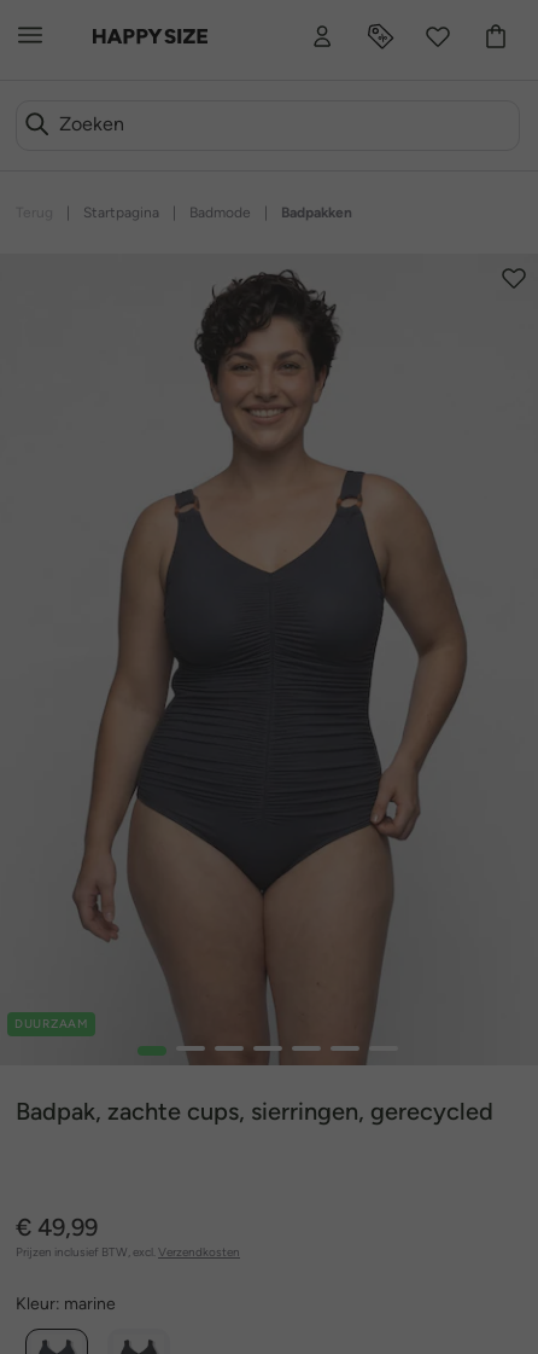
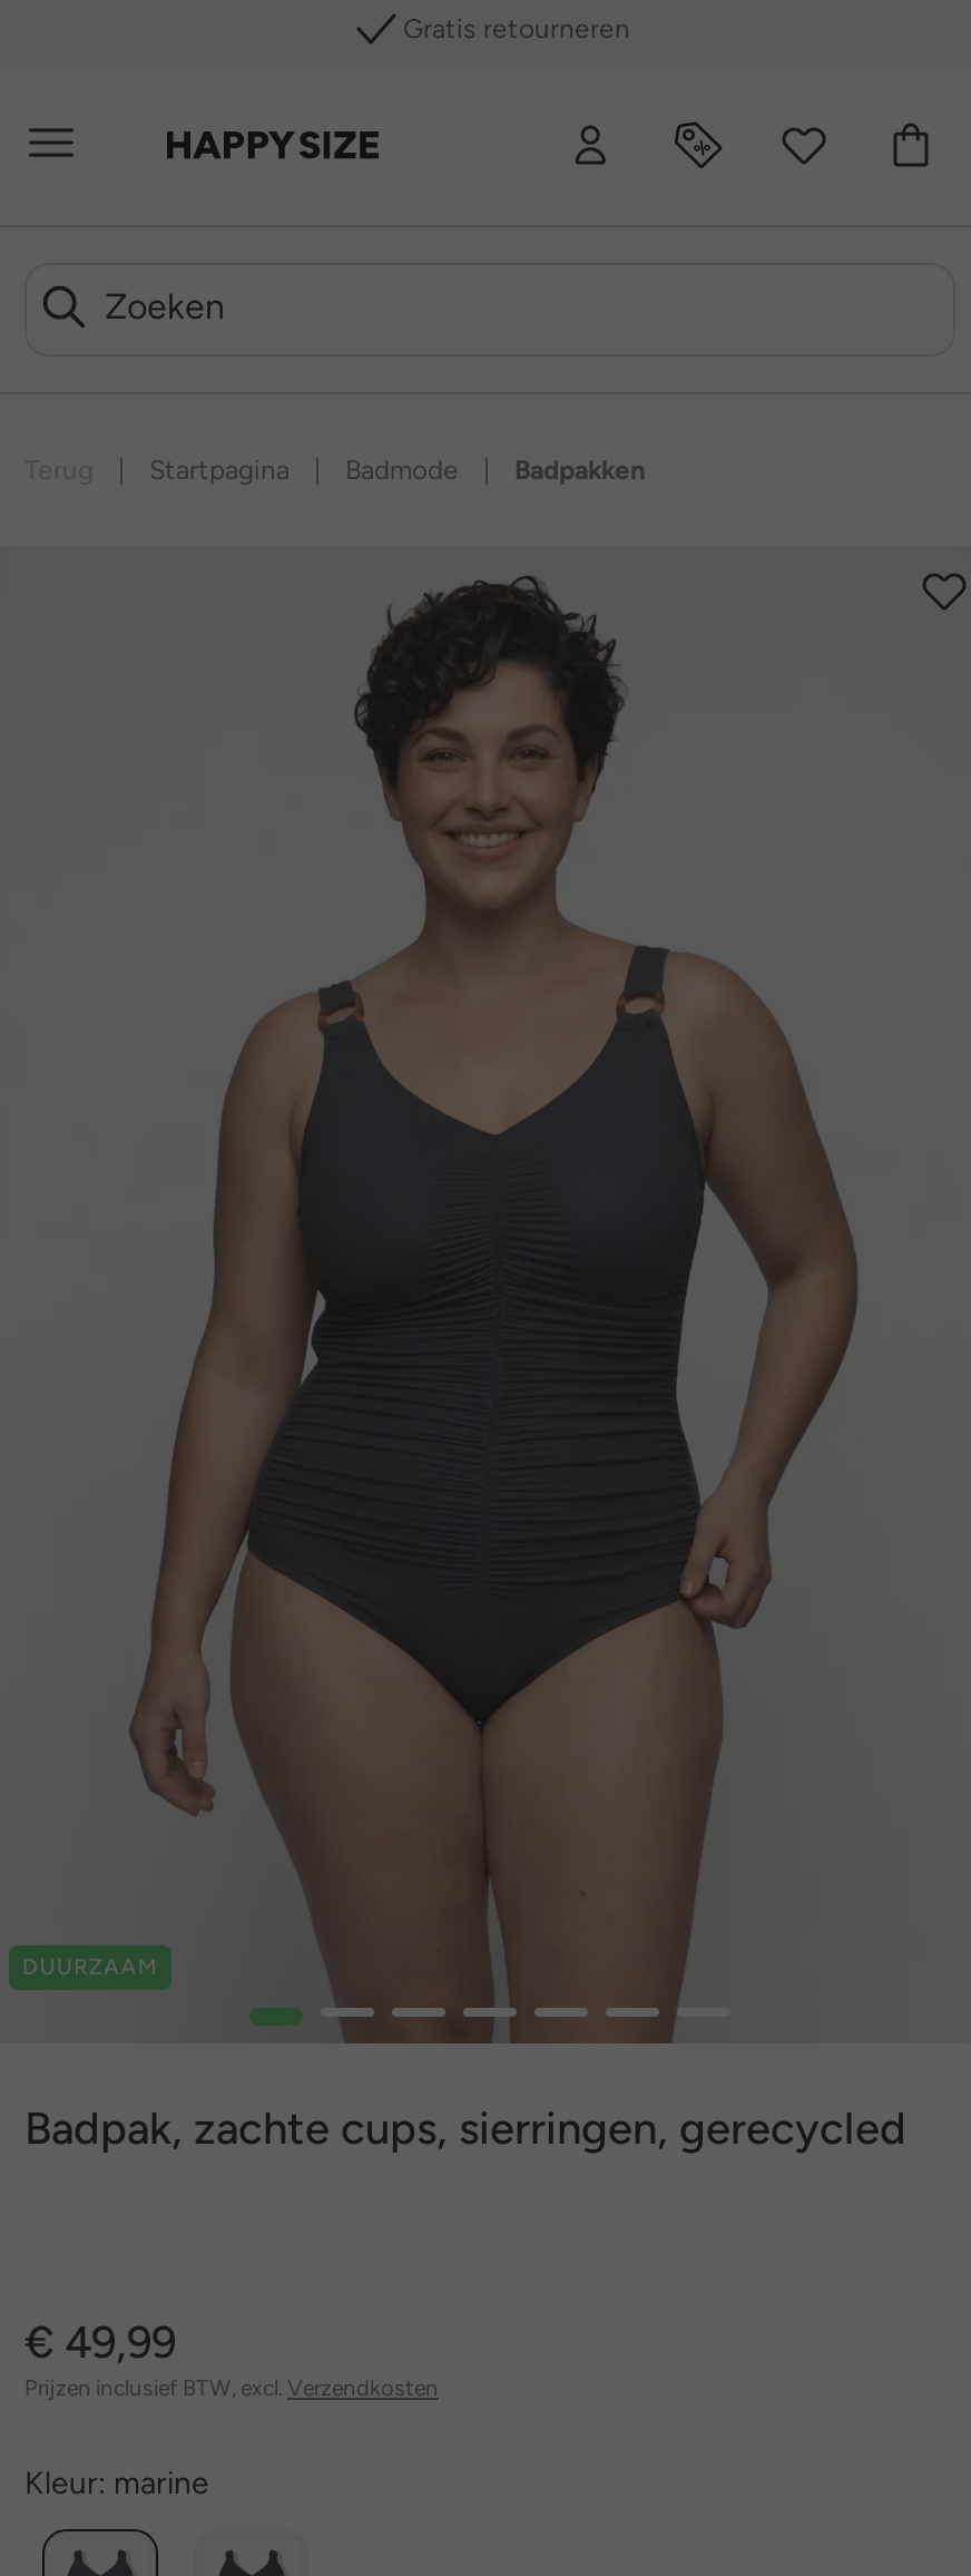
+ Gratis retourneren
